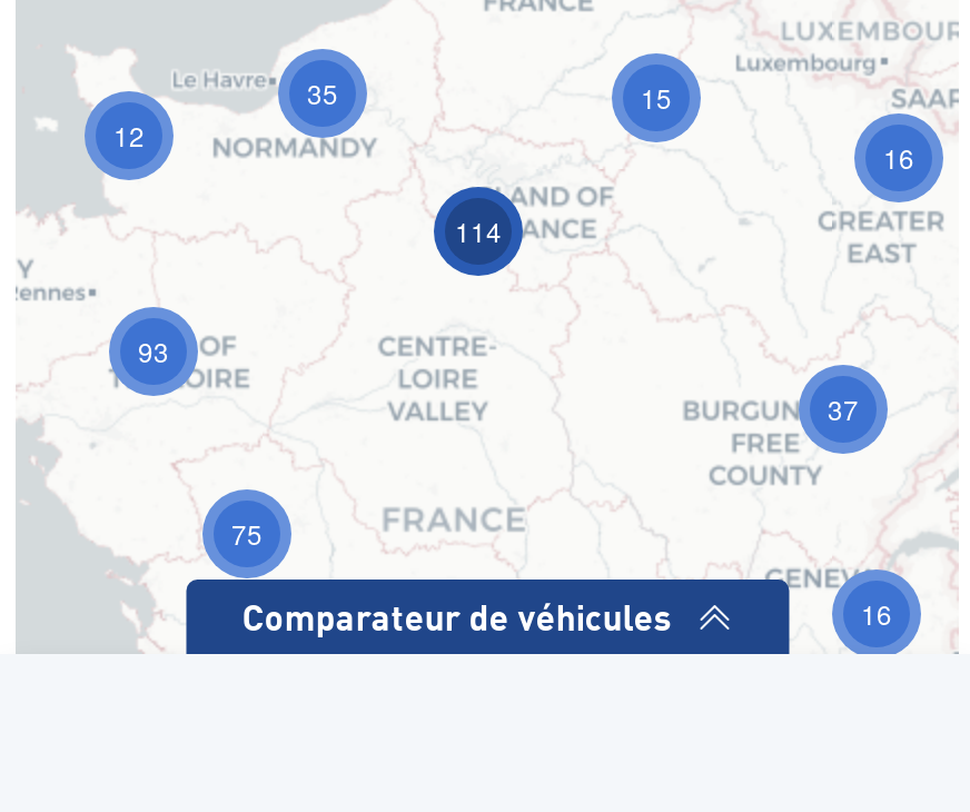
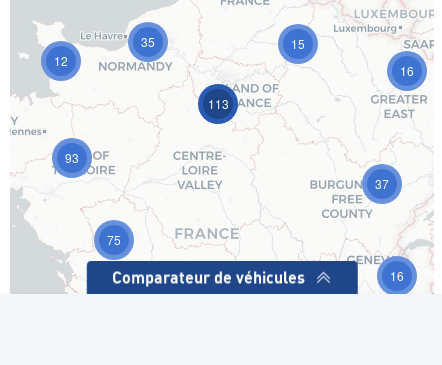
- 114
+ 113
